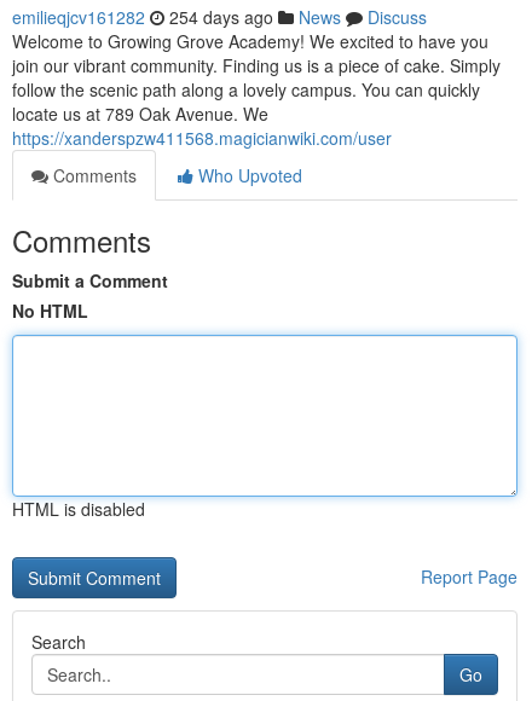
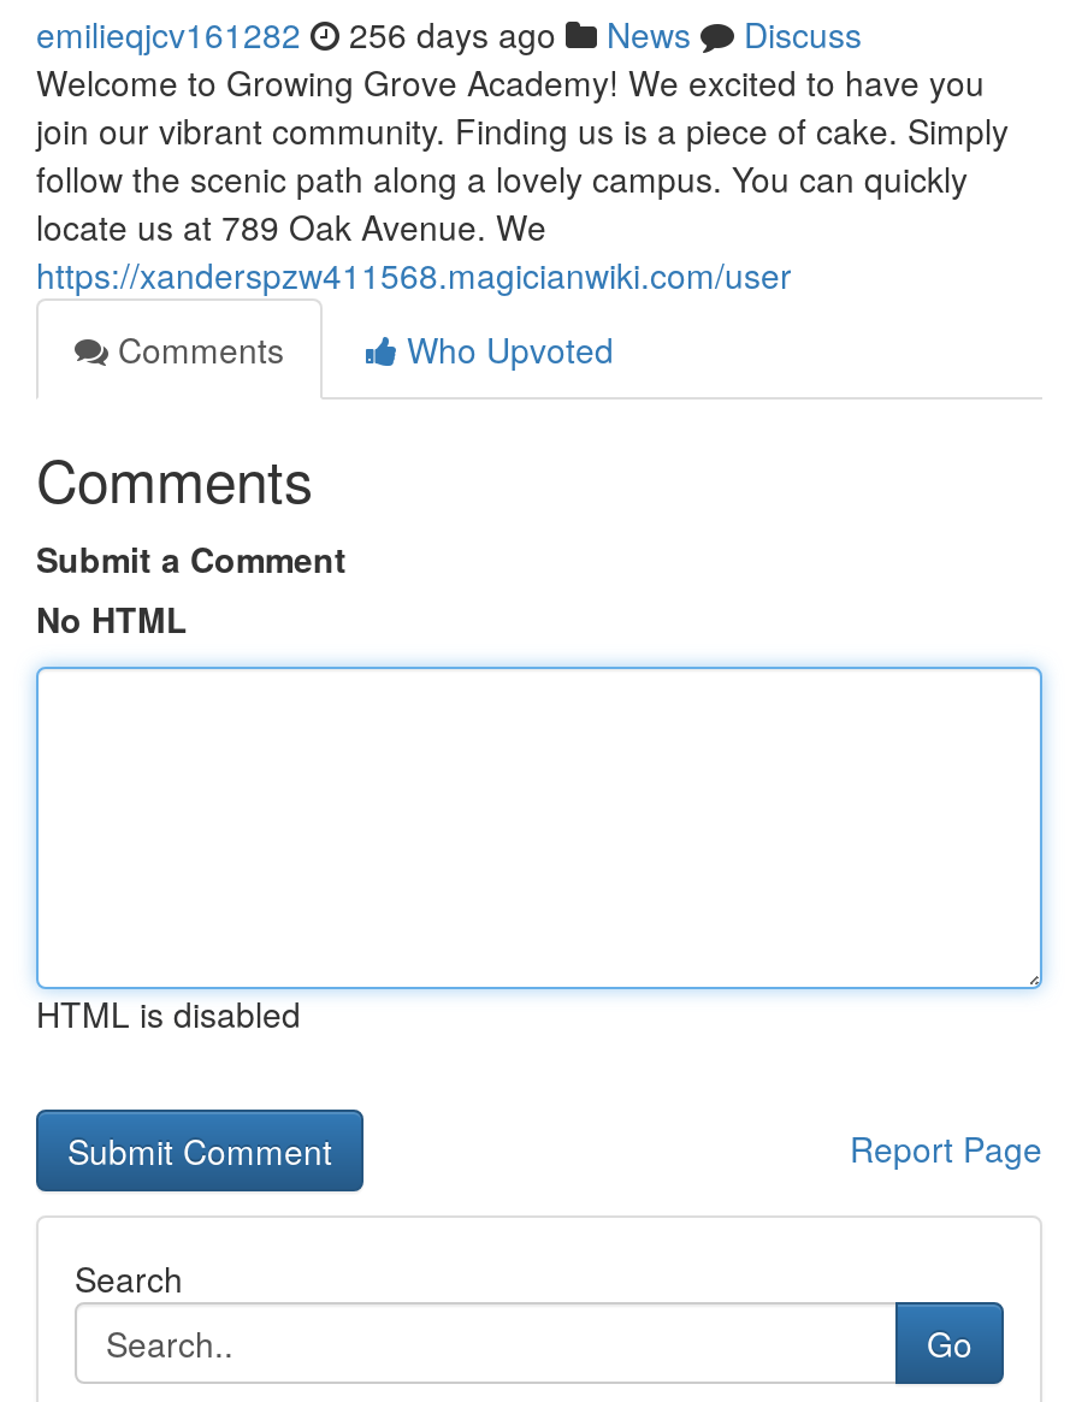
- emilieqjcv161282 254 days ago News Discuss
+ emilieqjcv161282 256 days ago News Discuss
